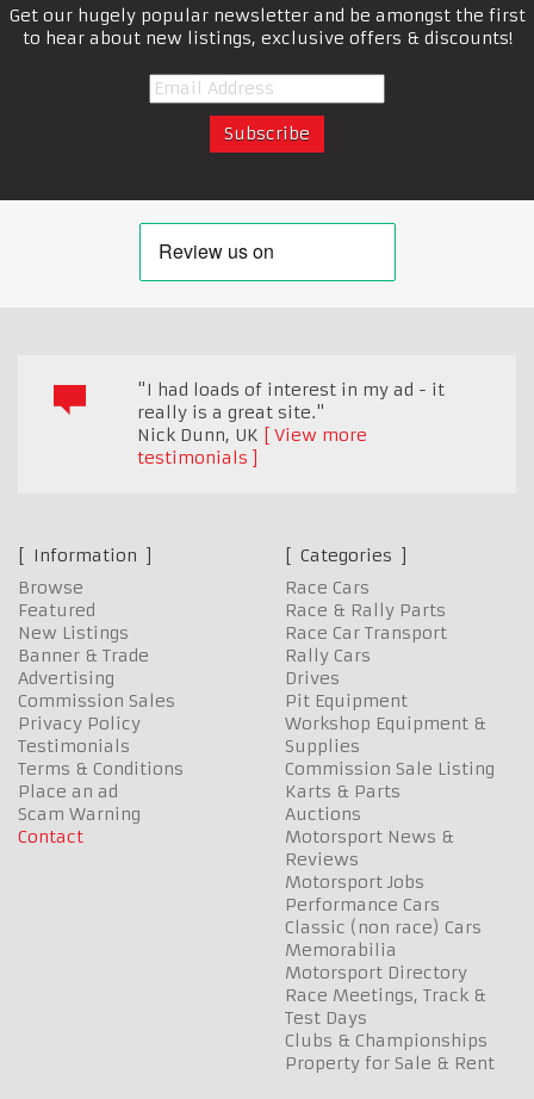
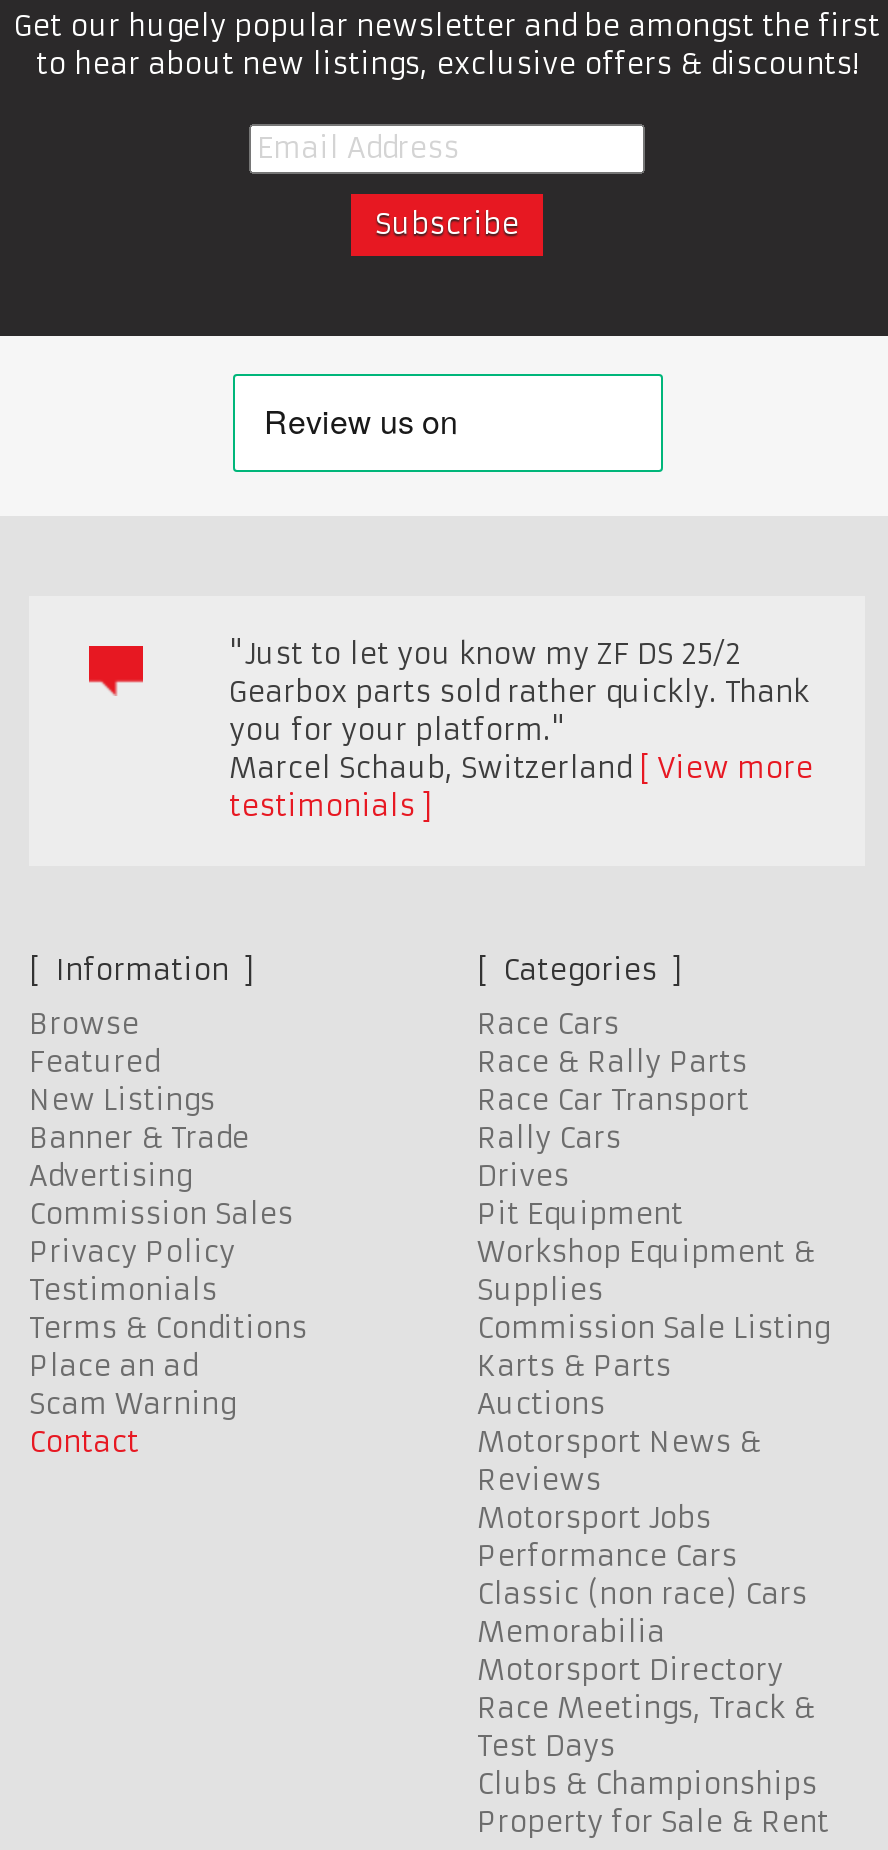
- "I had loads of interest in my ad - it
- really is a great site."
- Nick Dunn, UK View more
+ "Just to let you know my ZF DS 25/2
+ Gearbox parts sold rather quickly. Thank
+ you for your platform."
+ Marcel Schaub, Switzerland View more
